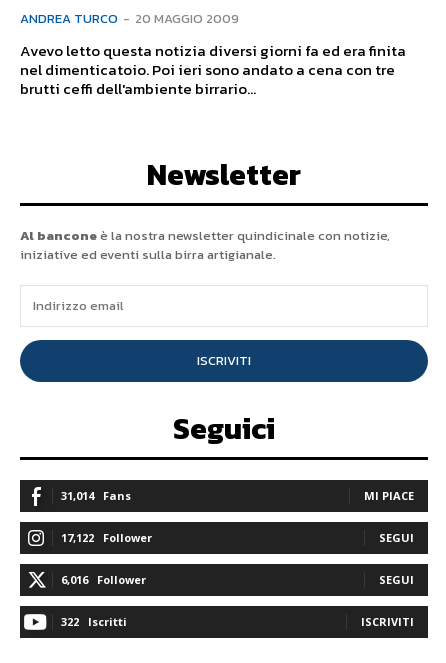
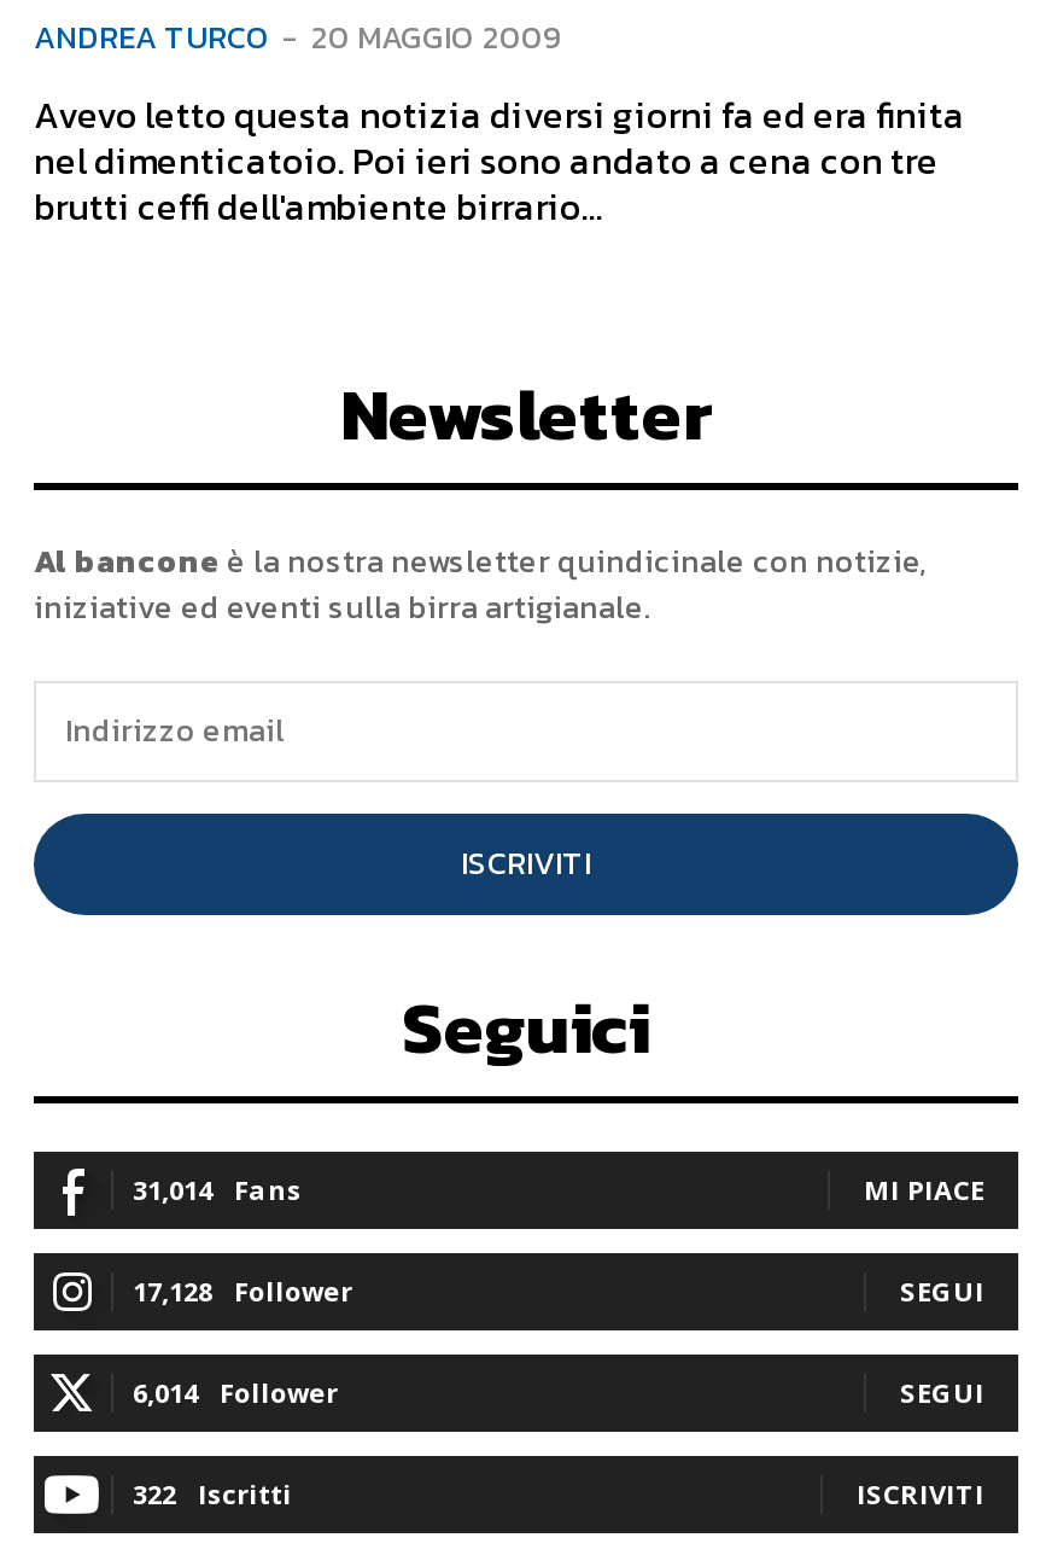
- 17,122 Follower
+ 17,128 Follower

- 6,016 Follower
+ 6,014 Follower
